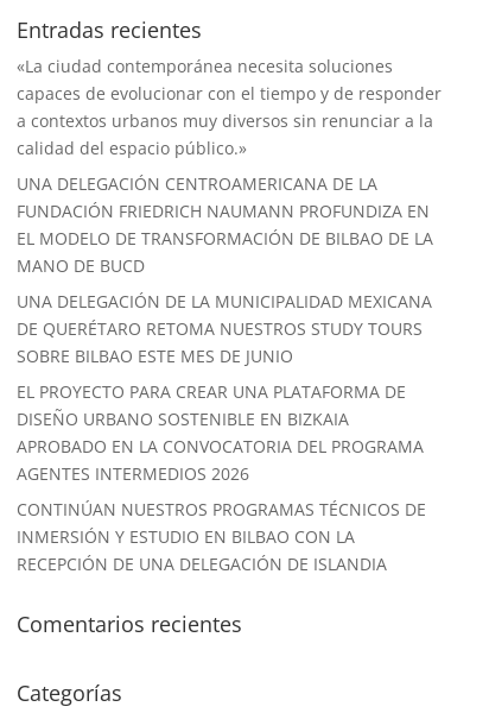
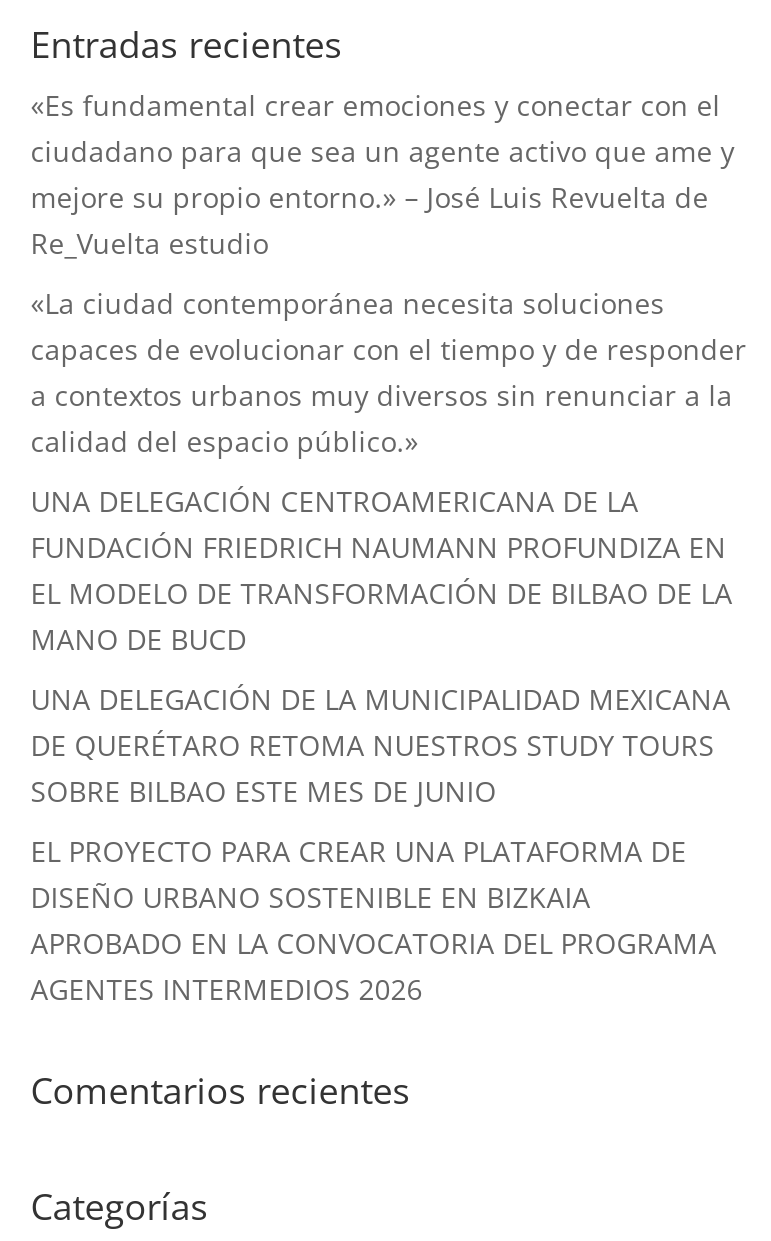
+ «Es fundamental crear emociones y conectar con el
+ ciudadano para que sea un agente activo que ame y
+ mejore su propio entorno.» – José Luis Revuelta de
+ Re_Vuelta estudio

moved down: «La ciudad contemporánea necesita soluciones | capaces de evolucionar con el tiempo y de responder | a contextos urbanos muy diversos sin renunciar a la | ... | APROBADO EN LA CONVOCATORIA DEL PROGRAMA | AGENTES INTERMEDIOS 2026

- CONTINÚAN NUESTROS PROGRAMAS TÉCNICOS DE
- INMERSIÓN Y ESTUDIO EN BILBAO CON LA
- RECEPCIÓN DE UNA DELEGACIÓN DE ISLANDIA
